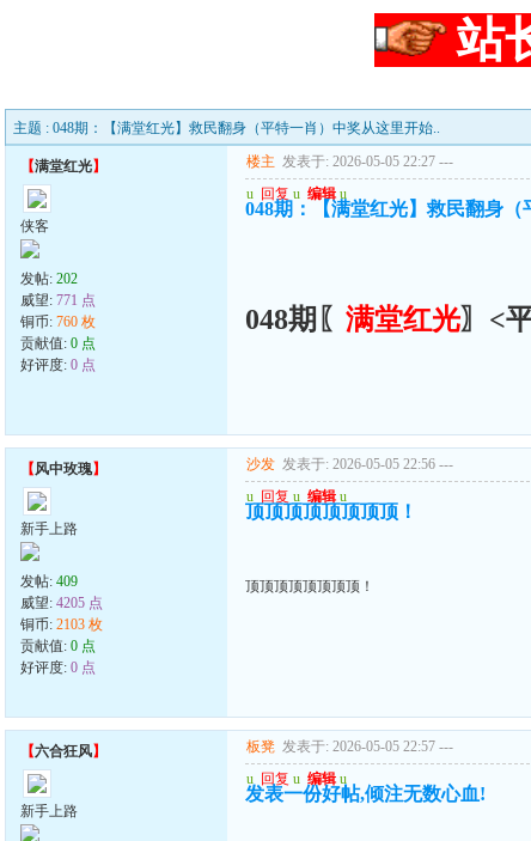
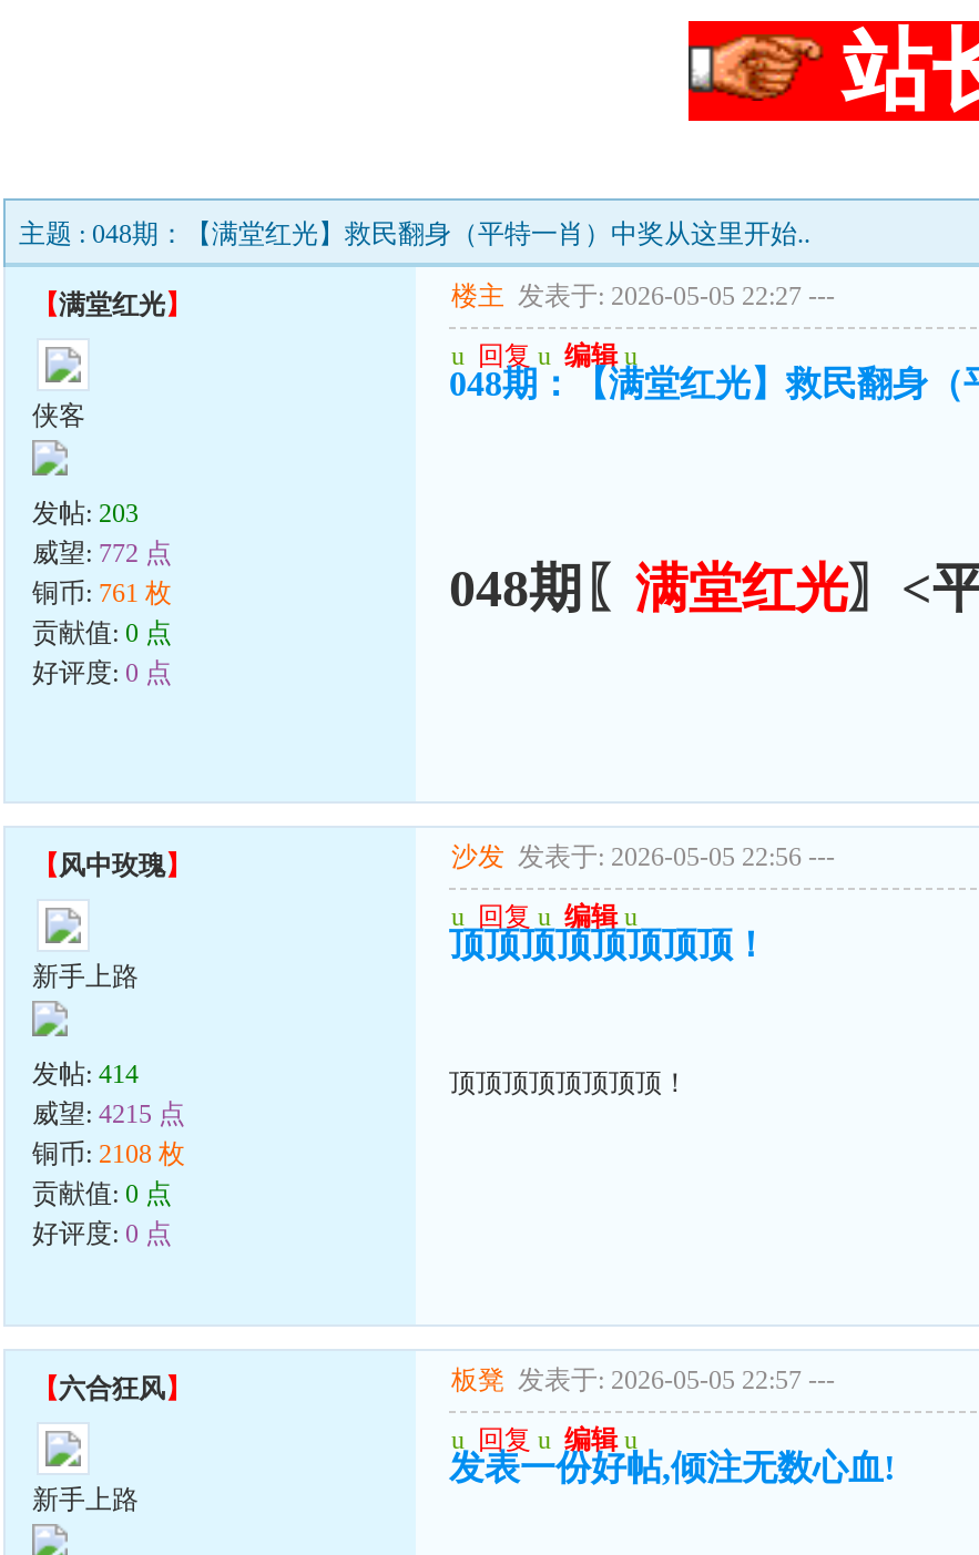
- 发帖: 202
+ 发帖: 203

- 威望: 771 点
+ 威望: 772 点

- 铜币: 760 枚
+ 铜币: 761 枚

- 发帖: 409
+ 发帖: 414

- 威望: 4205 点
+ 威望: 4215 点

- 铜币: 2103 枚
+ 铜币: 2108 枚
